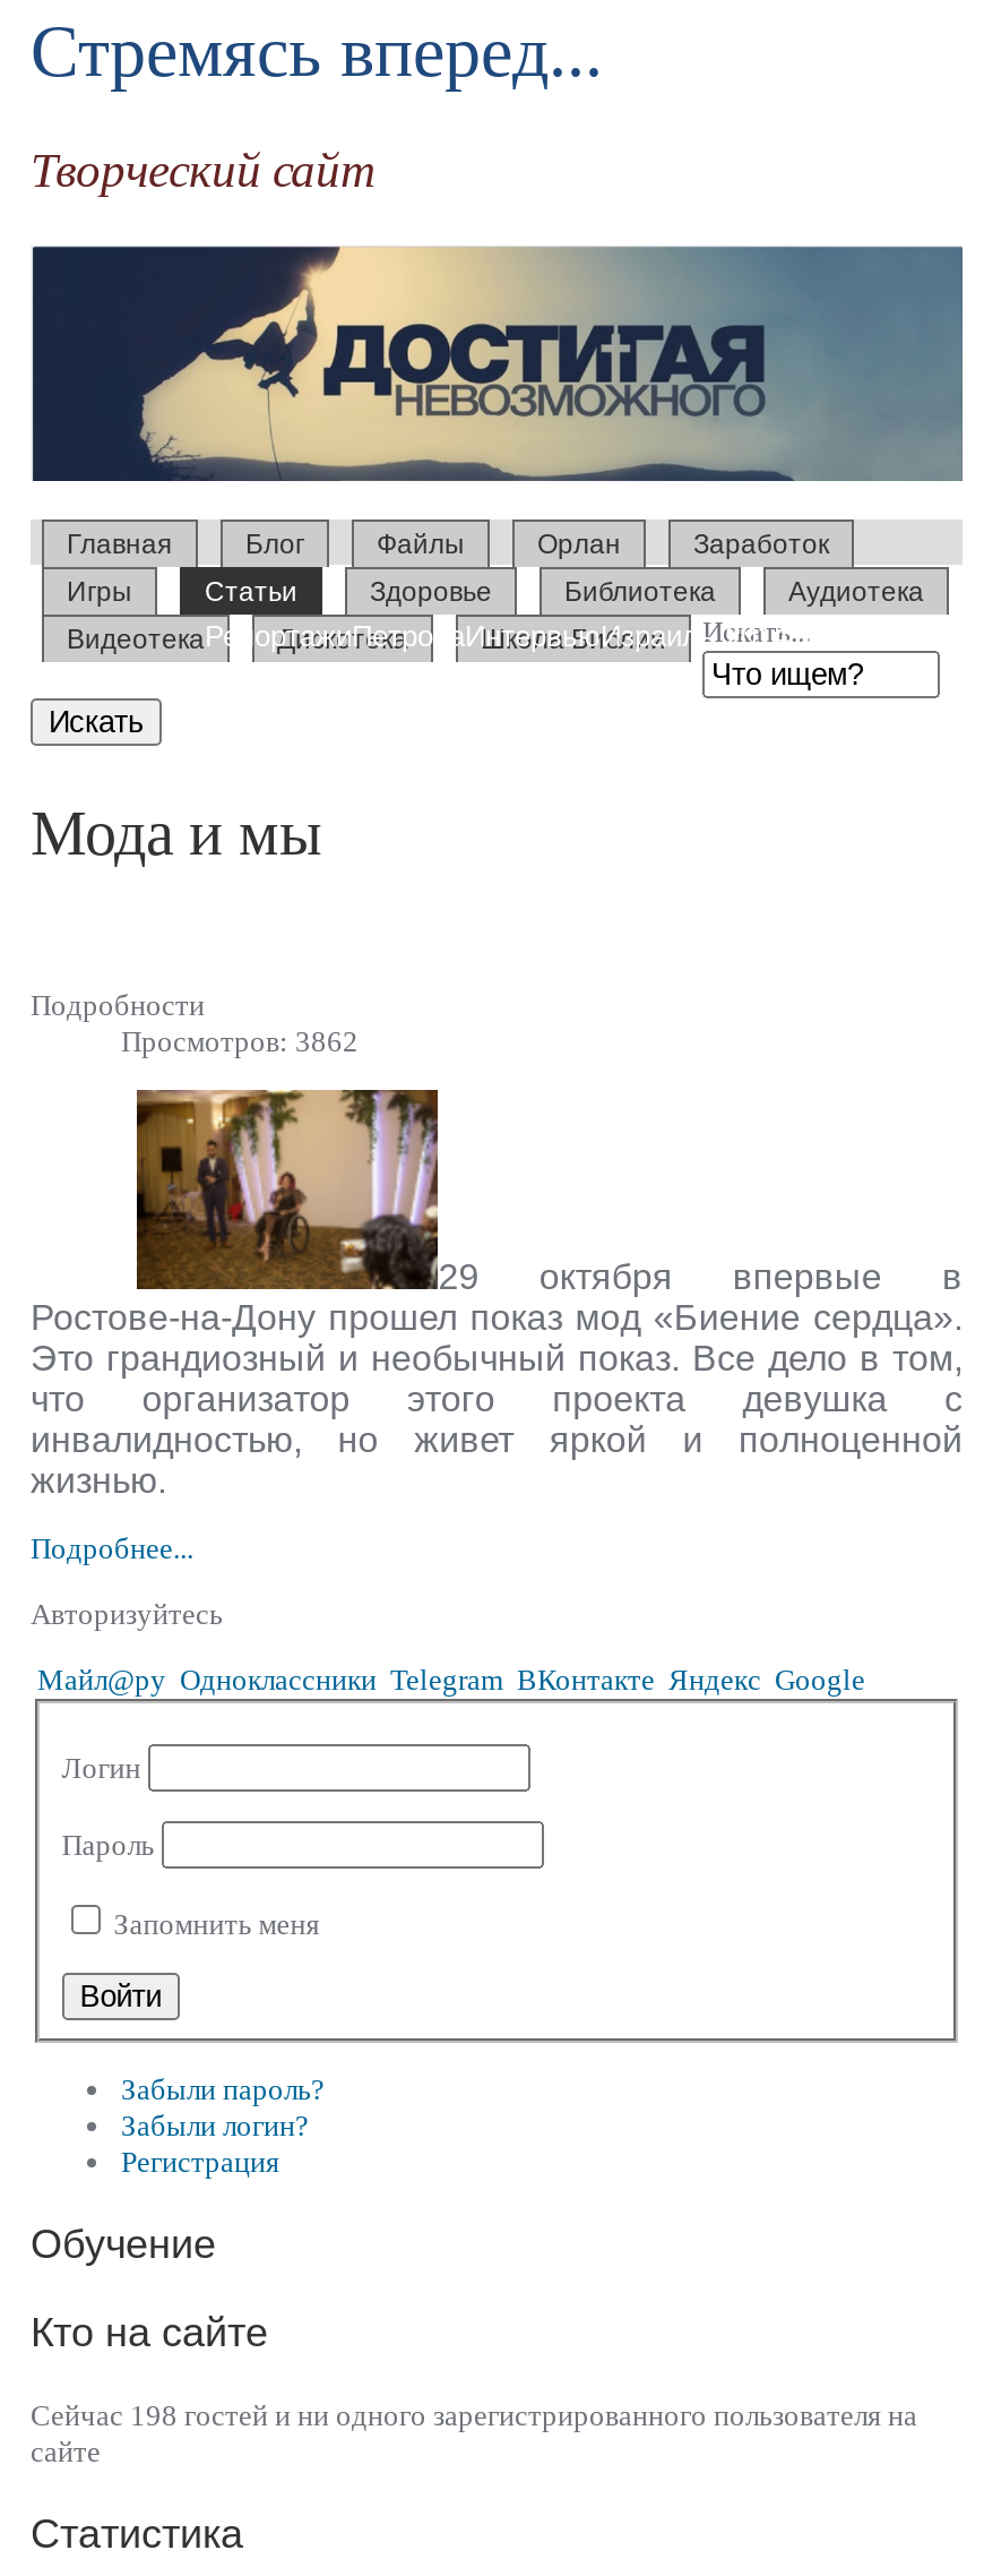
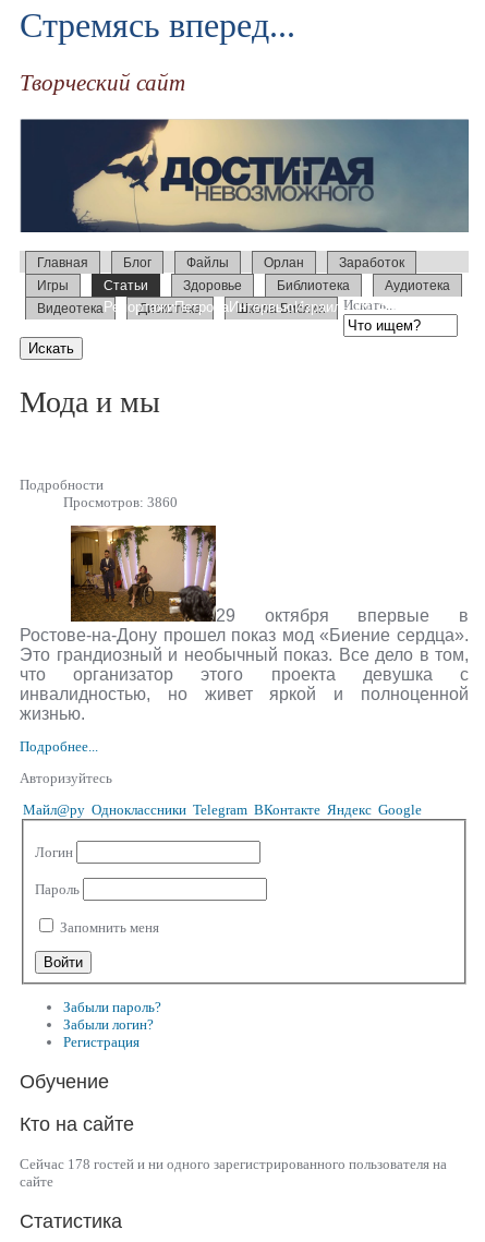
- Просмотров: 3862
+ Просмотров: 3860

- Сейчас 198 гостей и ни одного зарегистрированного пользователя на
+ Сейчас 178 гостей и ни одного зарегистрированного пользователя на
